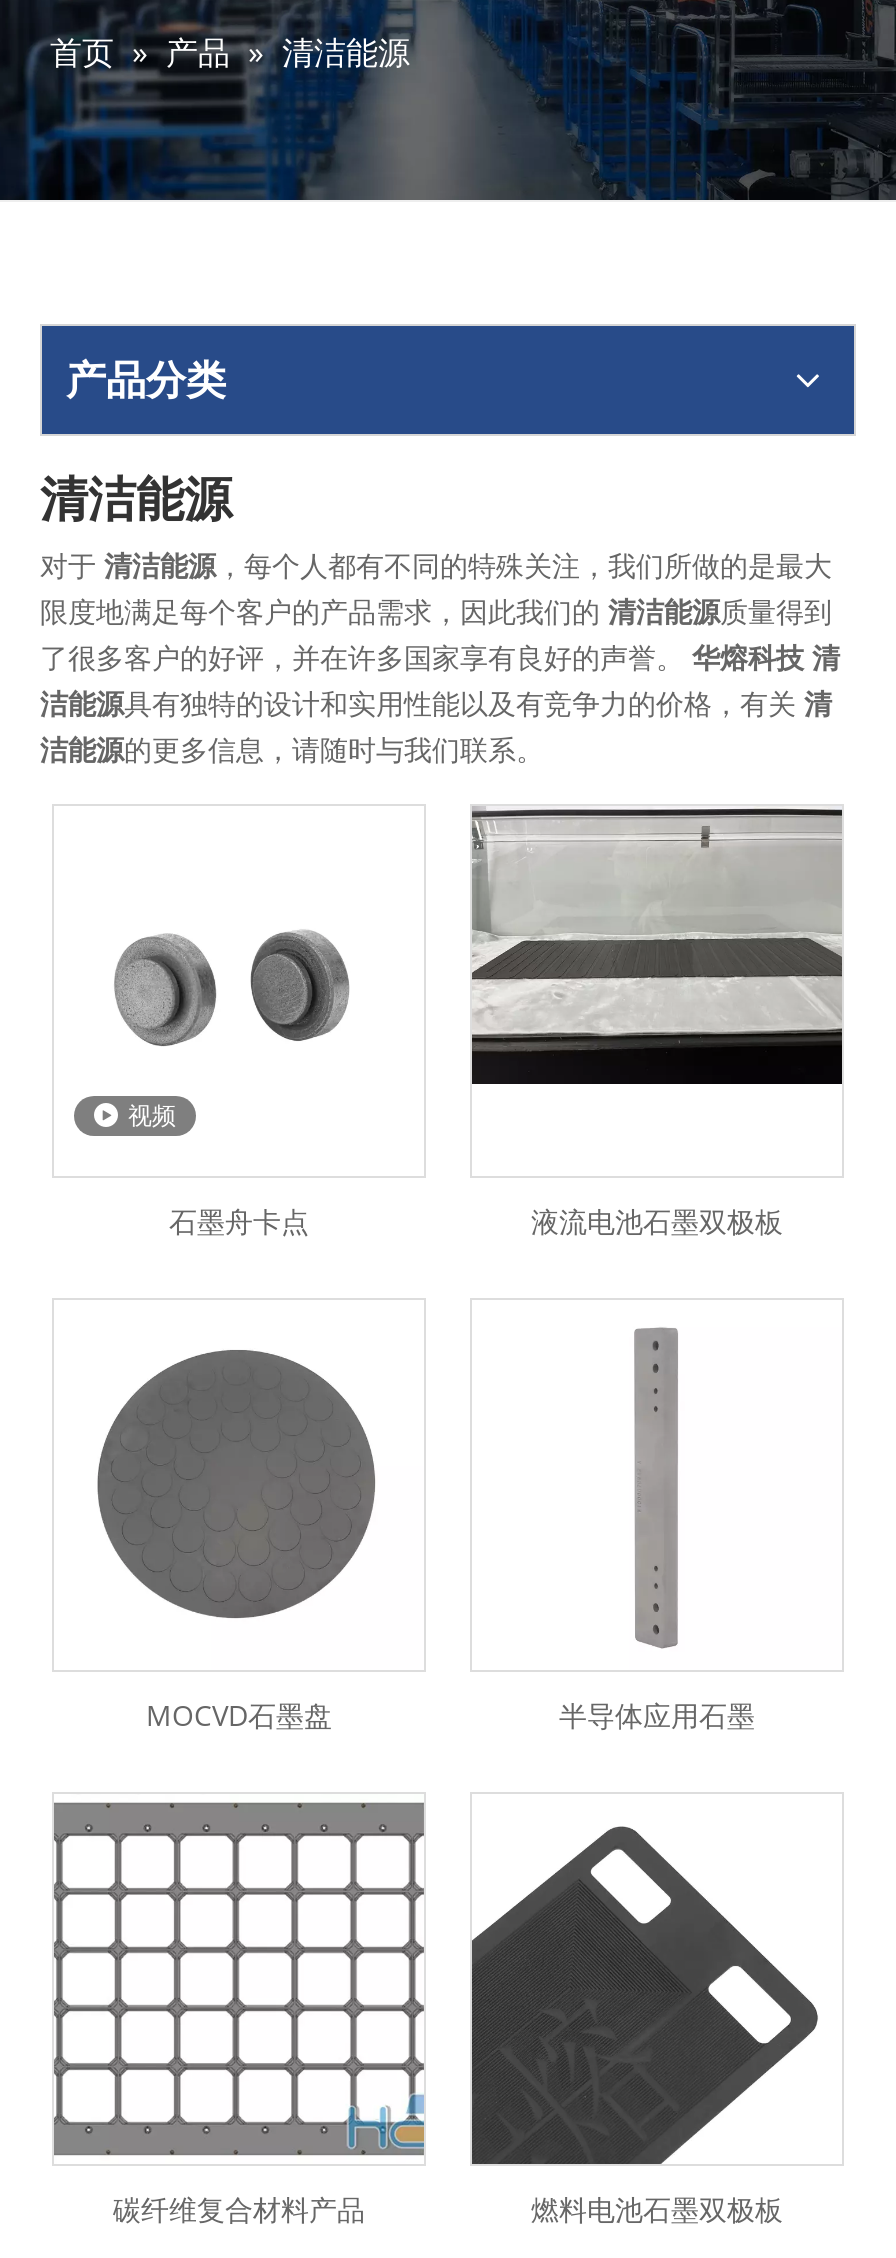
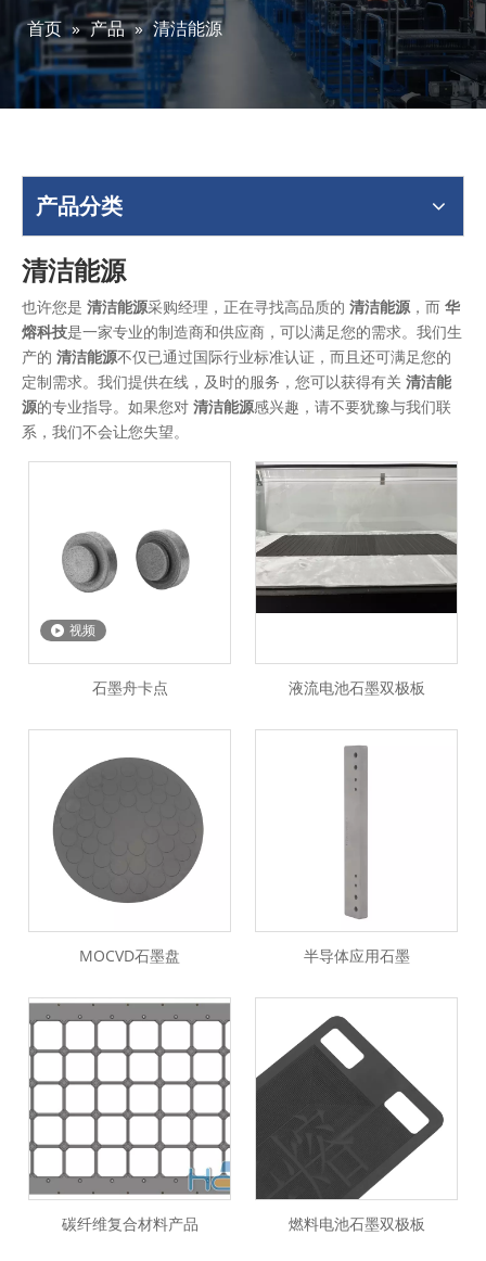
- 对于清洁能源，每个人都有不同的特殊关注，我们所做的是最大
- 限度地满足每个客户的产品需求，因此我们的清洁能源质量得到
- 了很多客户的好评，并在许多国家享有良好的声誉。华熔科技 清
- 洁能源具有独特的设计和实用性能以及有竞争力的价格，有关清
- 洁能源的更多信息，请随时与我们联系。
+ 也许您是清洁能源采购经理，正在寻找高品质的清洁能源，而华
+ 熔科技是一家专业的制造商和供应商，可以满足您的需求。我们生
+ 产的清洁能源不仅已通过国际行业标准认证，而且还可满足您的
+ 定制需求。我们提供在线，及时的服务，您可以获得有关清洁能
+ 源的专业指导。如果您对清洁能源感兴趣，请不要犹豫与我们联
+ 系，我们不会让您失望。
